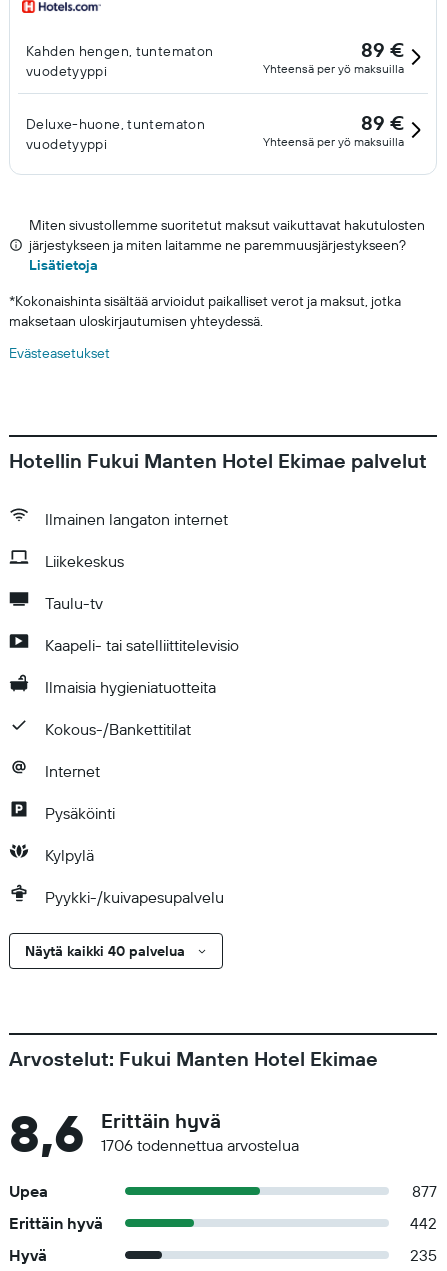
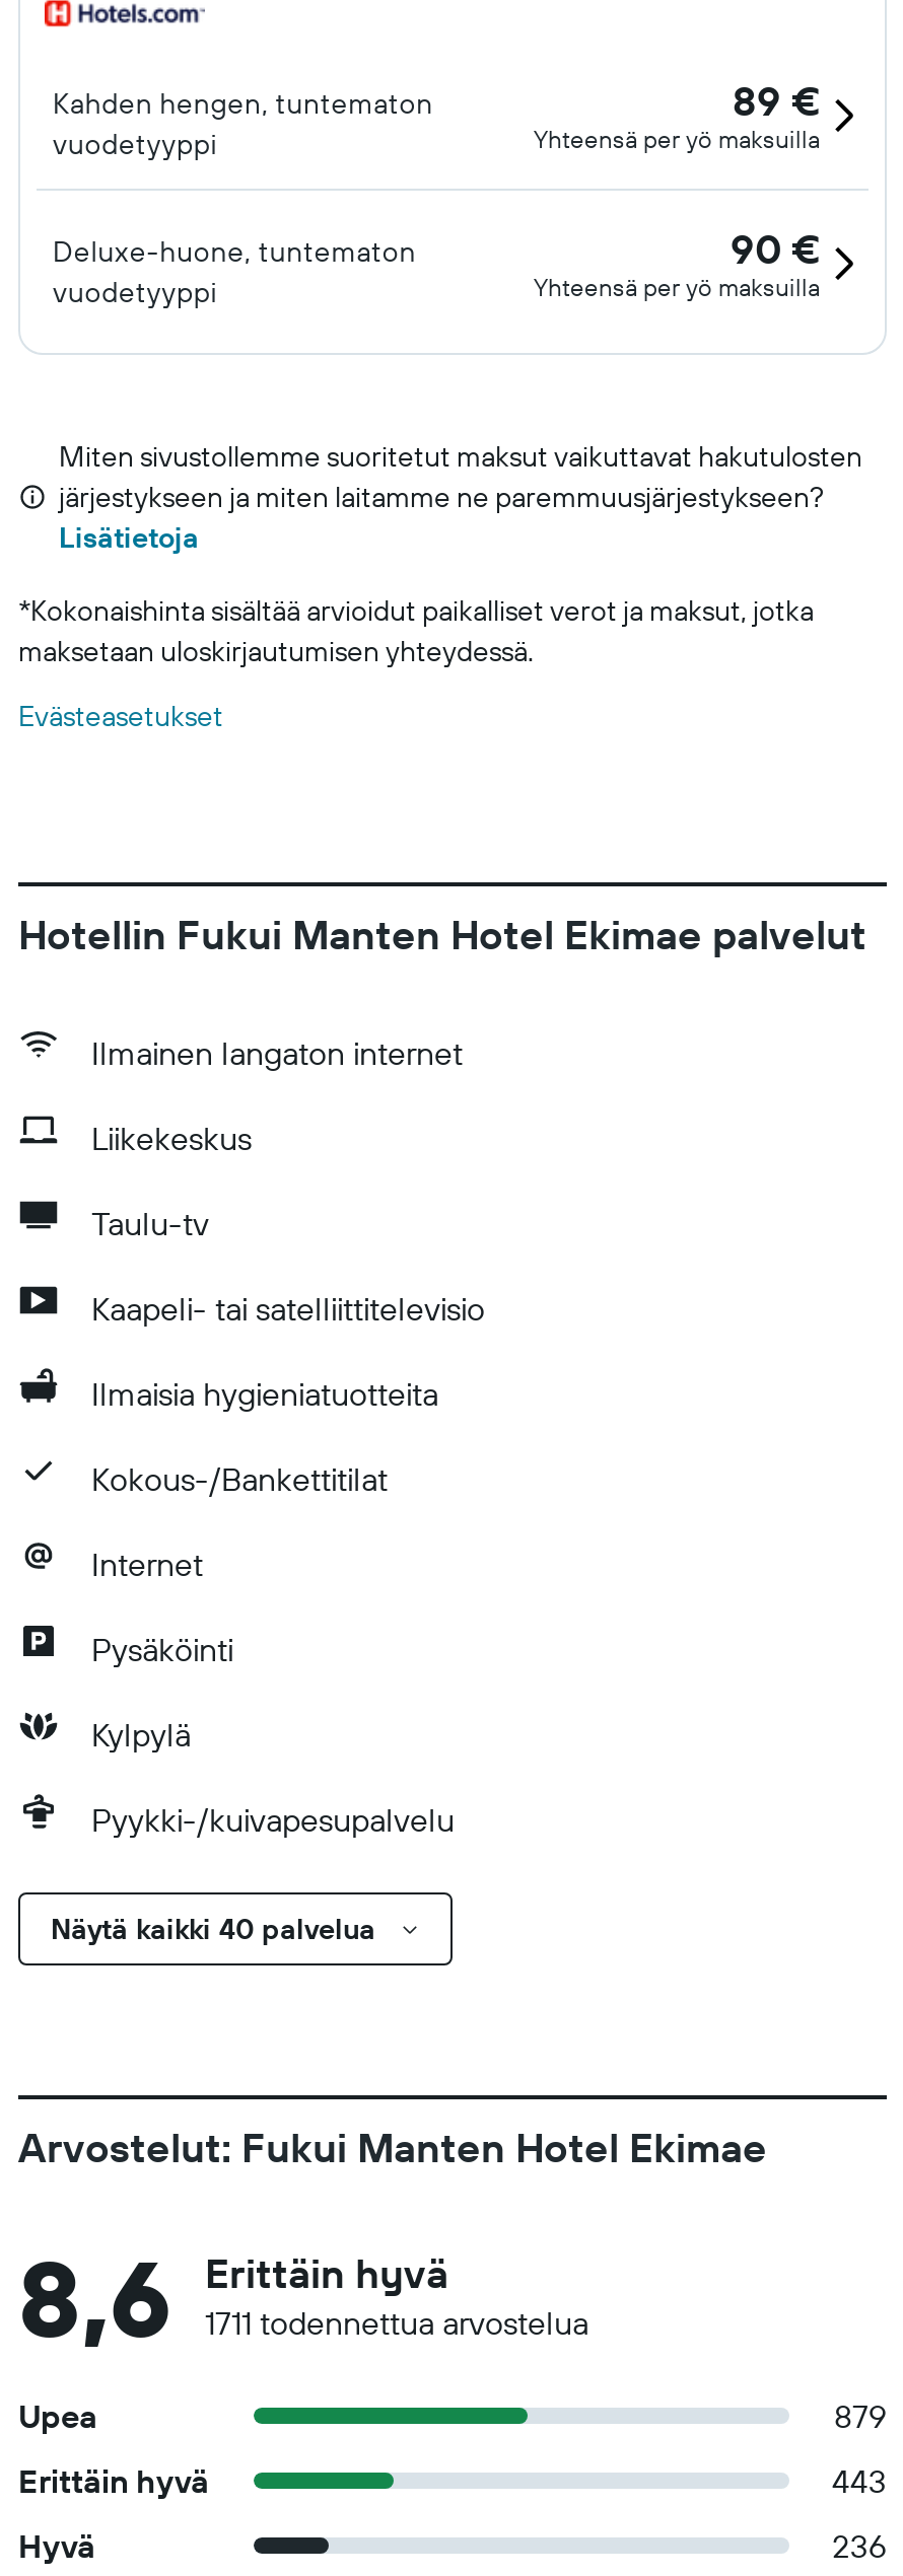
- 89 €
+ 90 €

- 1706 todennettua arvostelua
+ 1711 todennettua arvostelua

- 877
+ 879

- 442
+ 443

- 235
+ 236
